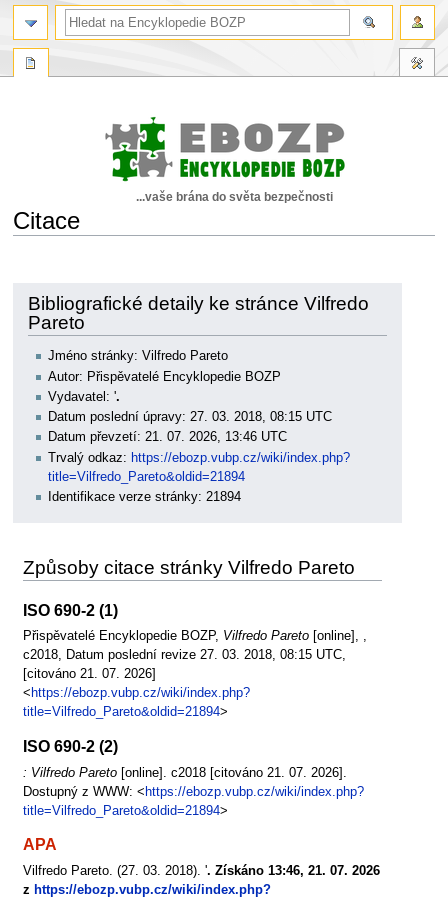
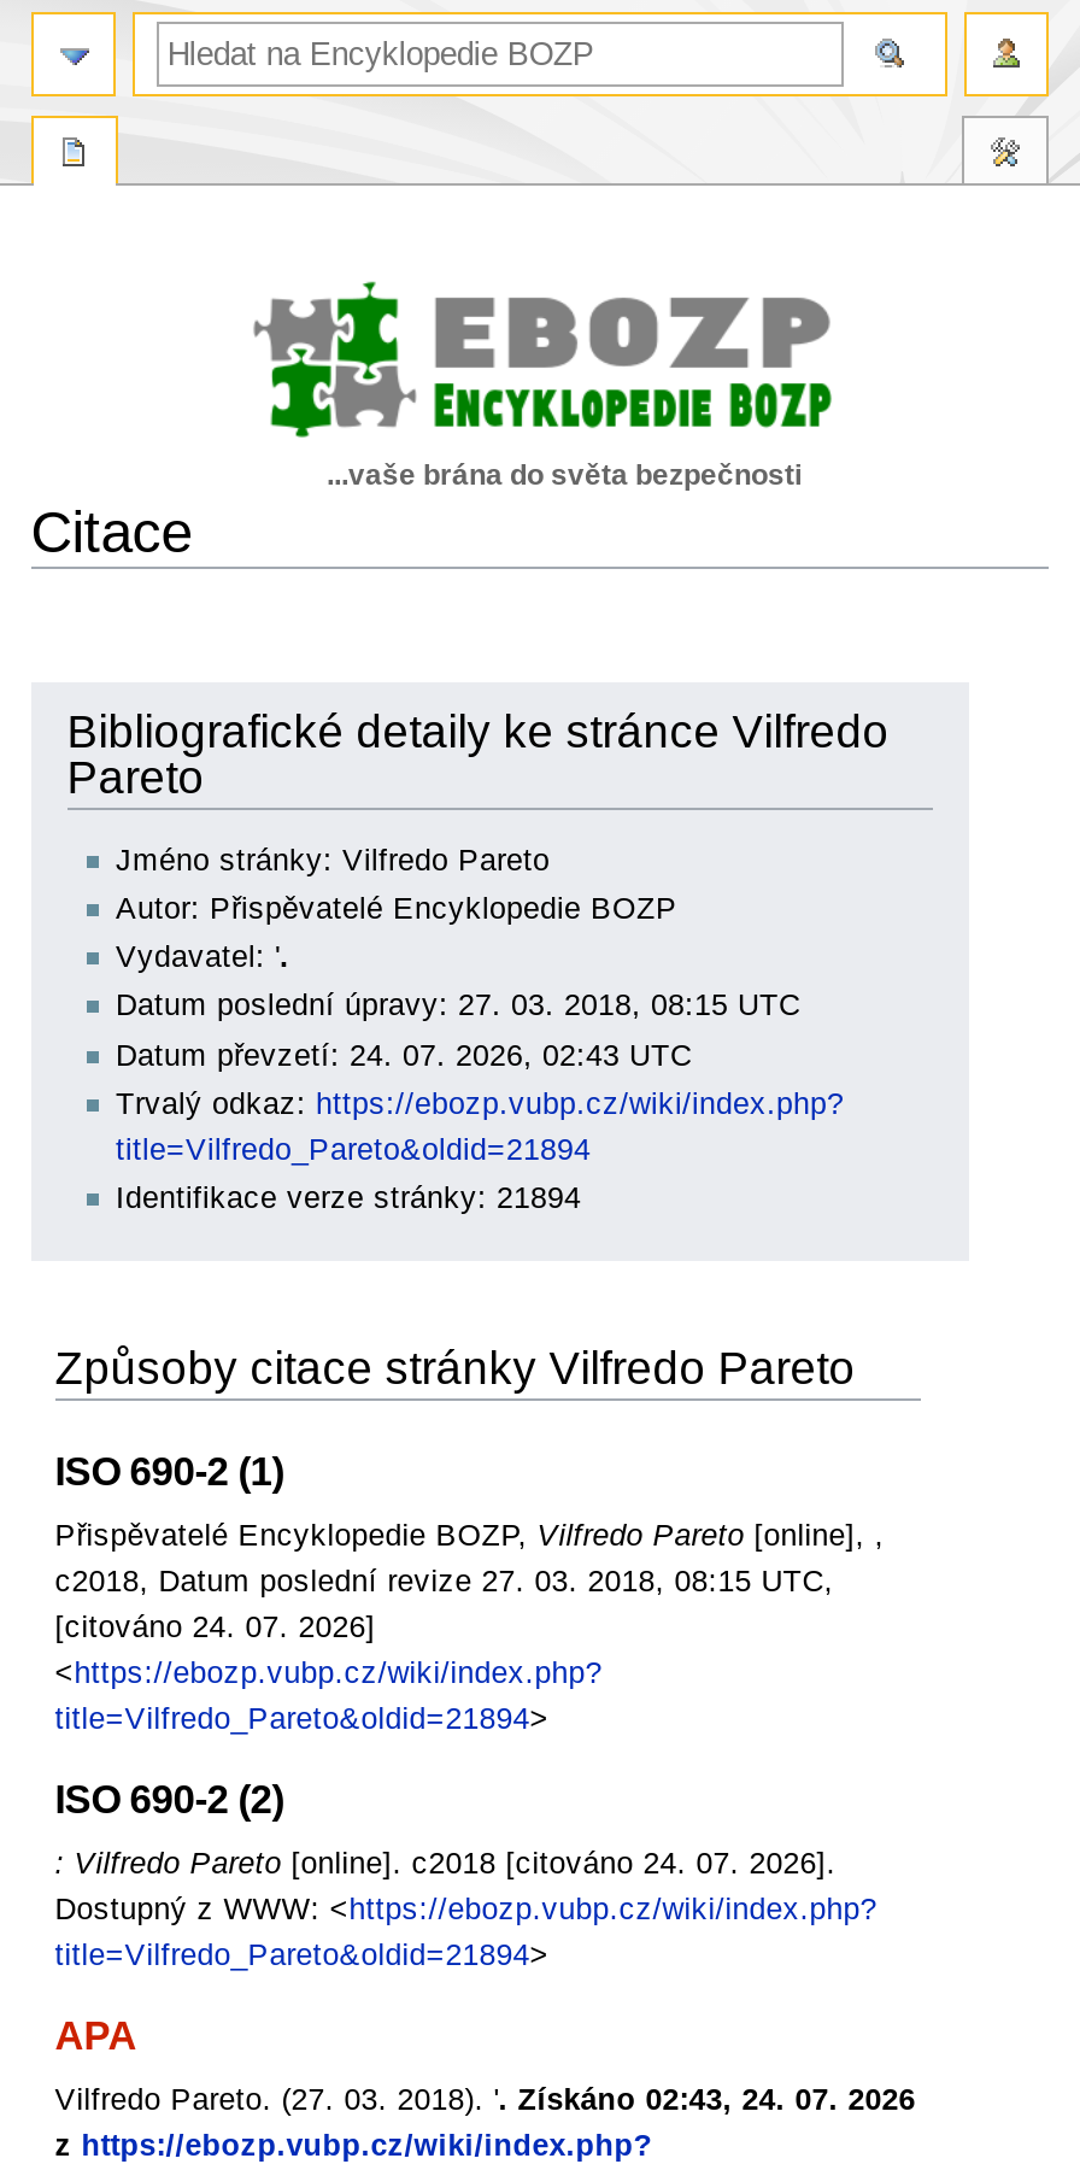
- Datum převzetí: 21. 07. 2026, 13:46 UTC
+ Datum převzetí: 24. 07. 2026, 02:43 UTC

- [citováno 21. 07. 2026]
+ [citováno 24. 07. 2026]

- : Vilfredo Pareto [online]. c2018 [citováno 21. 07. 2026].
+ : Vilfredo Pareto [online]. c2018 [citováno 24. 07. 2026].

- Vilfredo Pareto. (27. 03. 2018). '. Získáno 13:46, 21. 07. 2026
+ Vilfredo Pareto. (27. 03. 2018). '. Získáno 02:43, 24. 07. 2026
